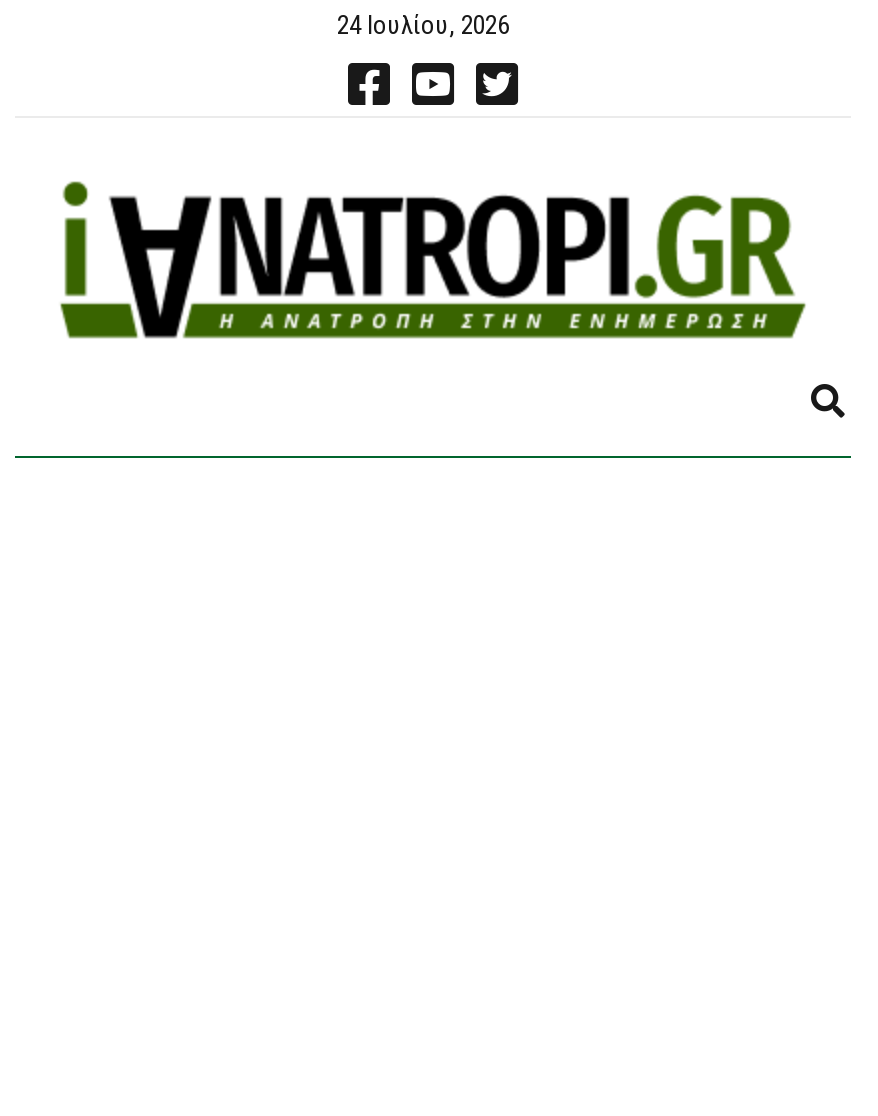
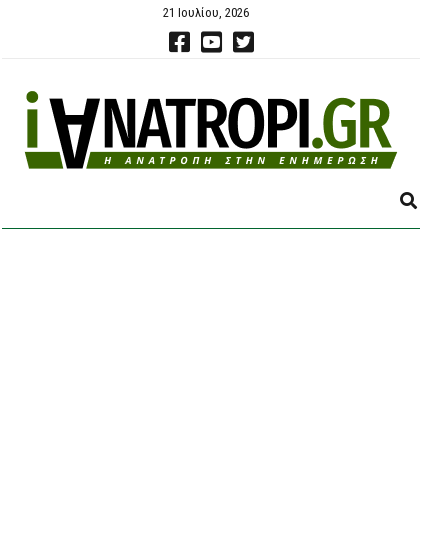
- 24 Ιουλίου, 2026
+ 21 Ιουλίου, 2026
